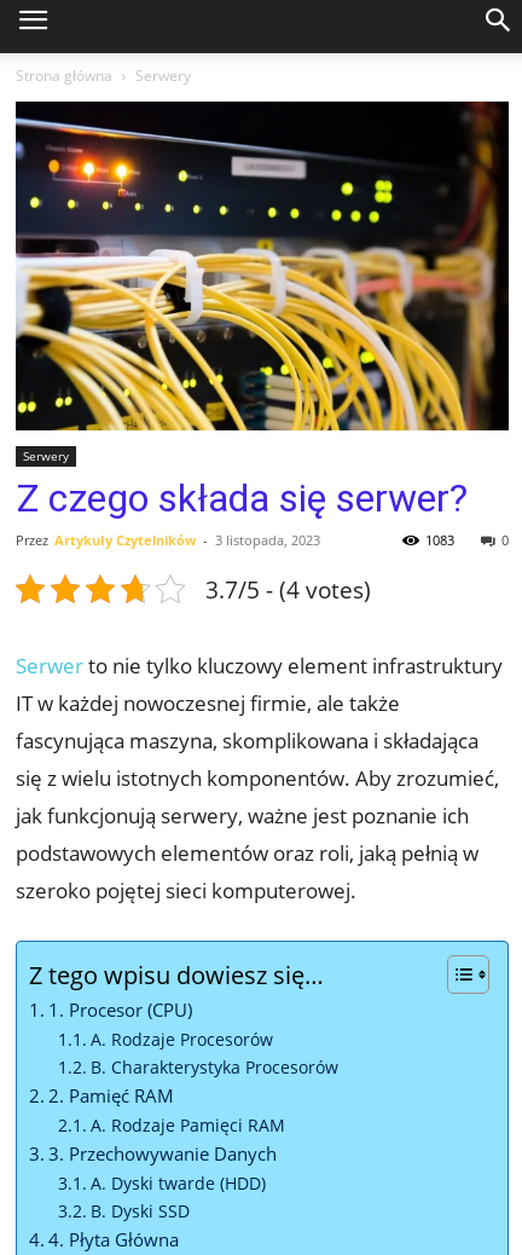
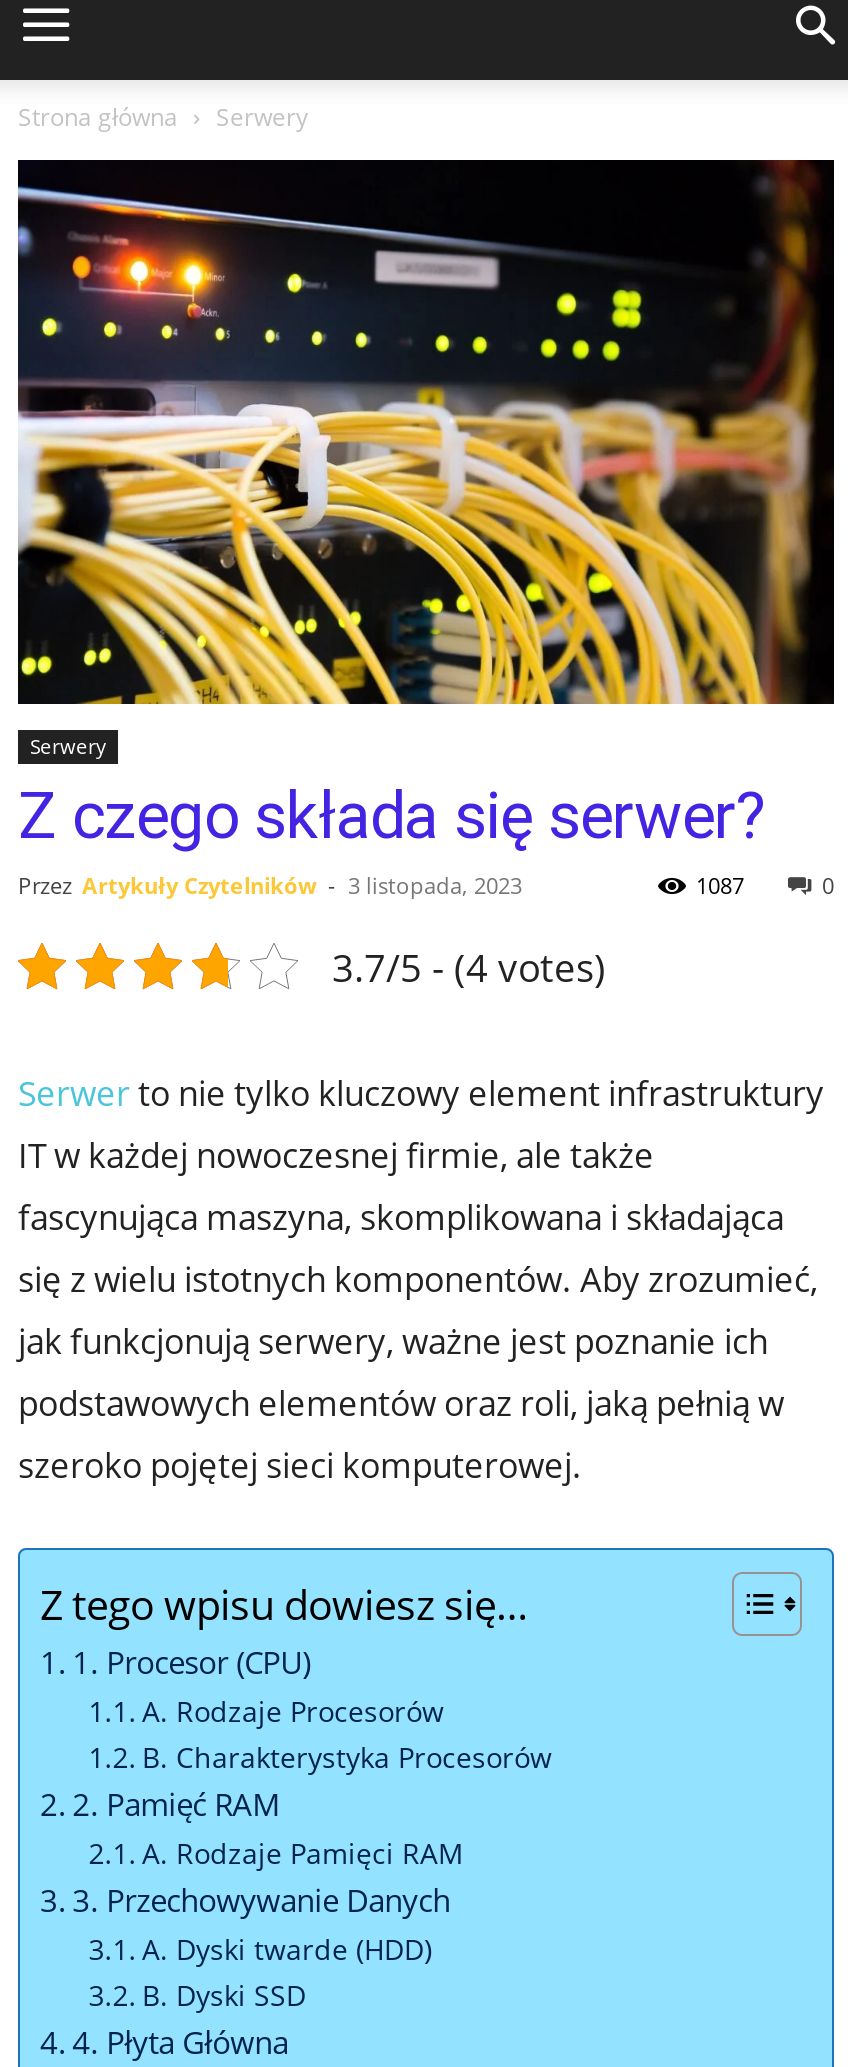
- 1083
+ 1087
